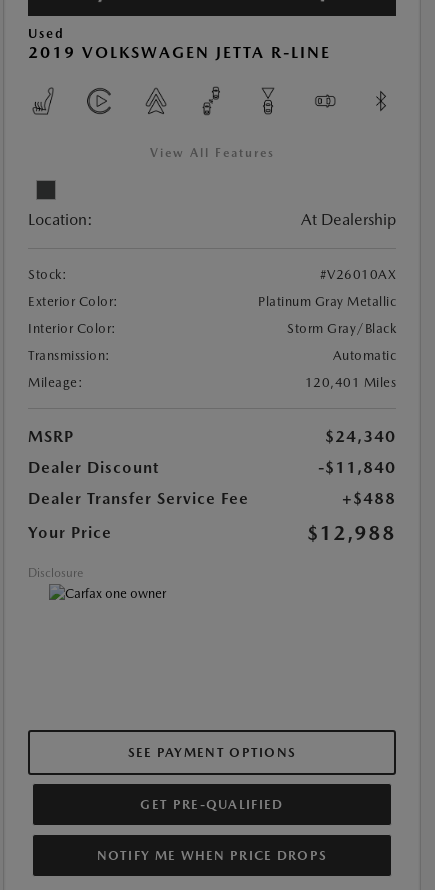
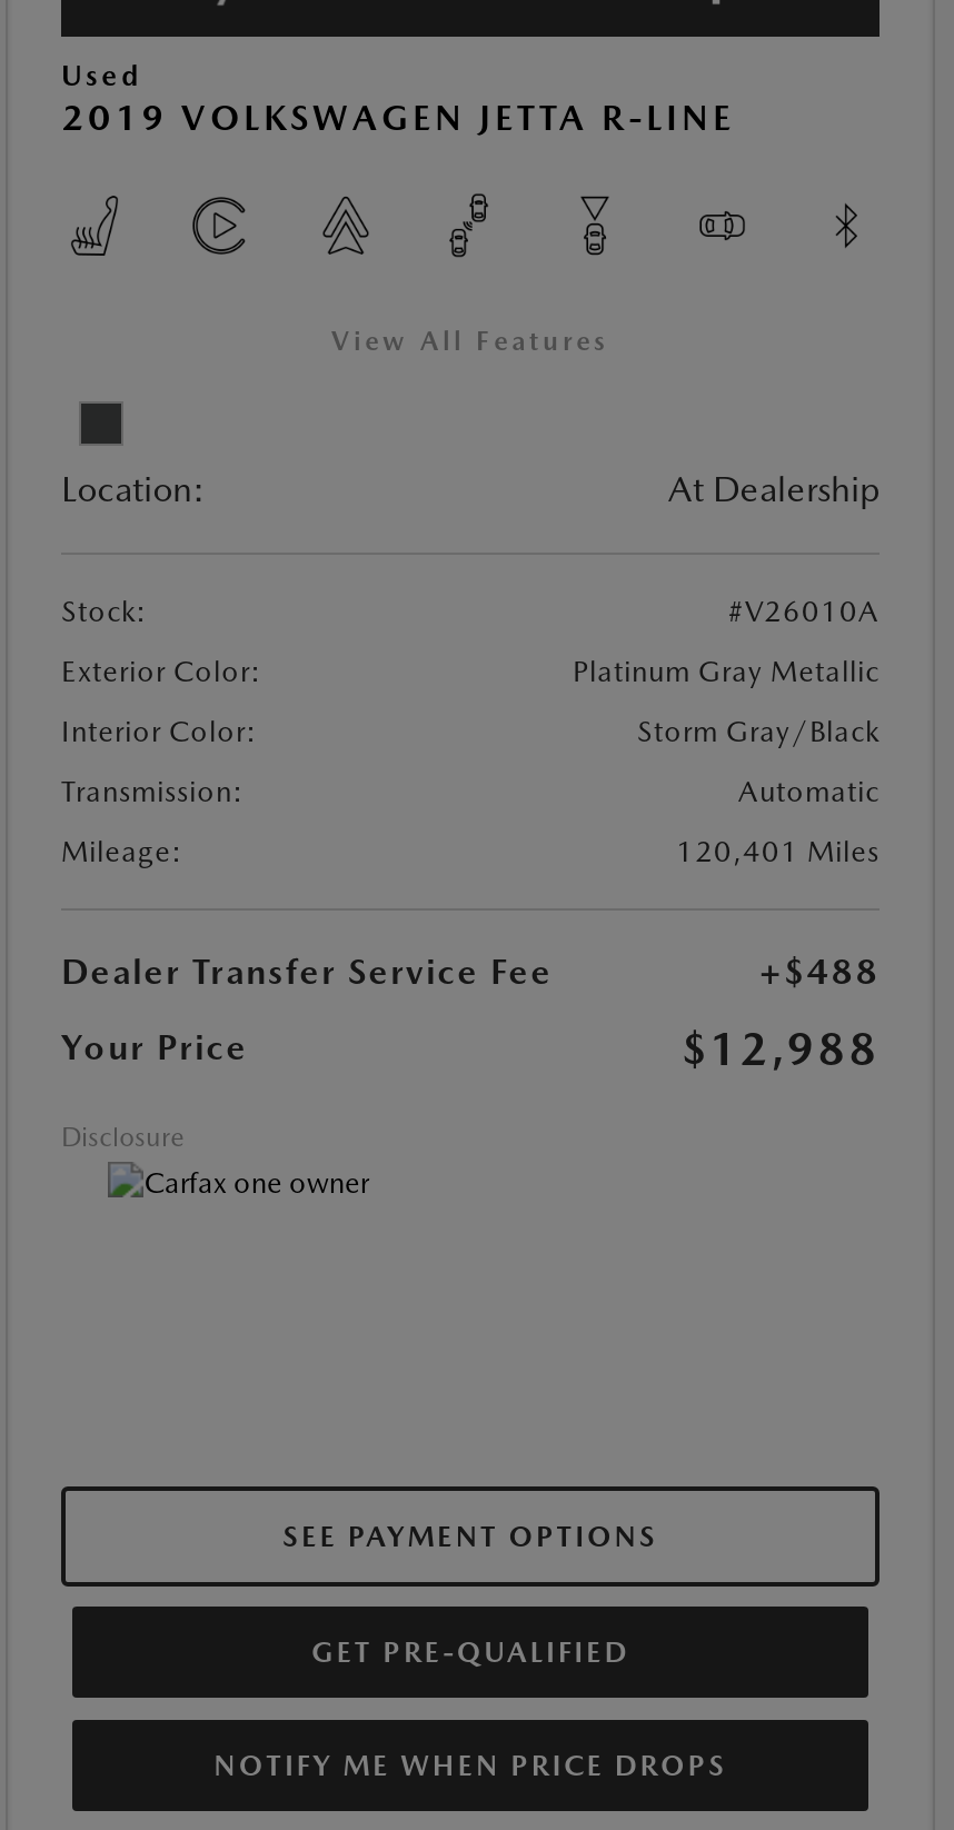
- #V26010AX
+ #V26010A

- MSRP
- $24,340
- Dealer Discount
- -$11,840
